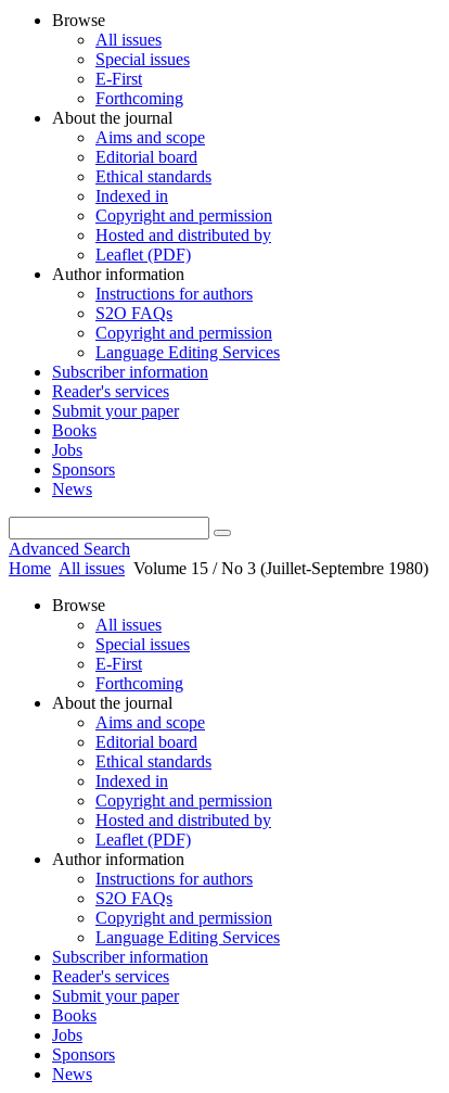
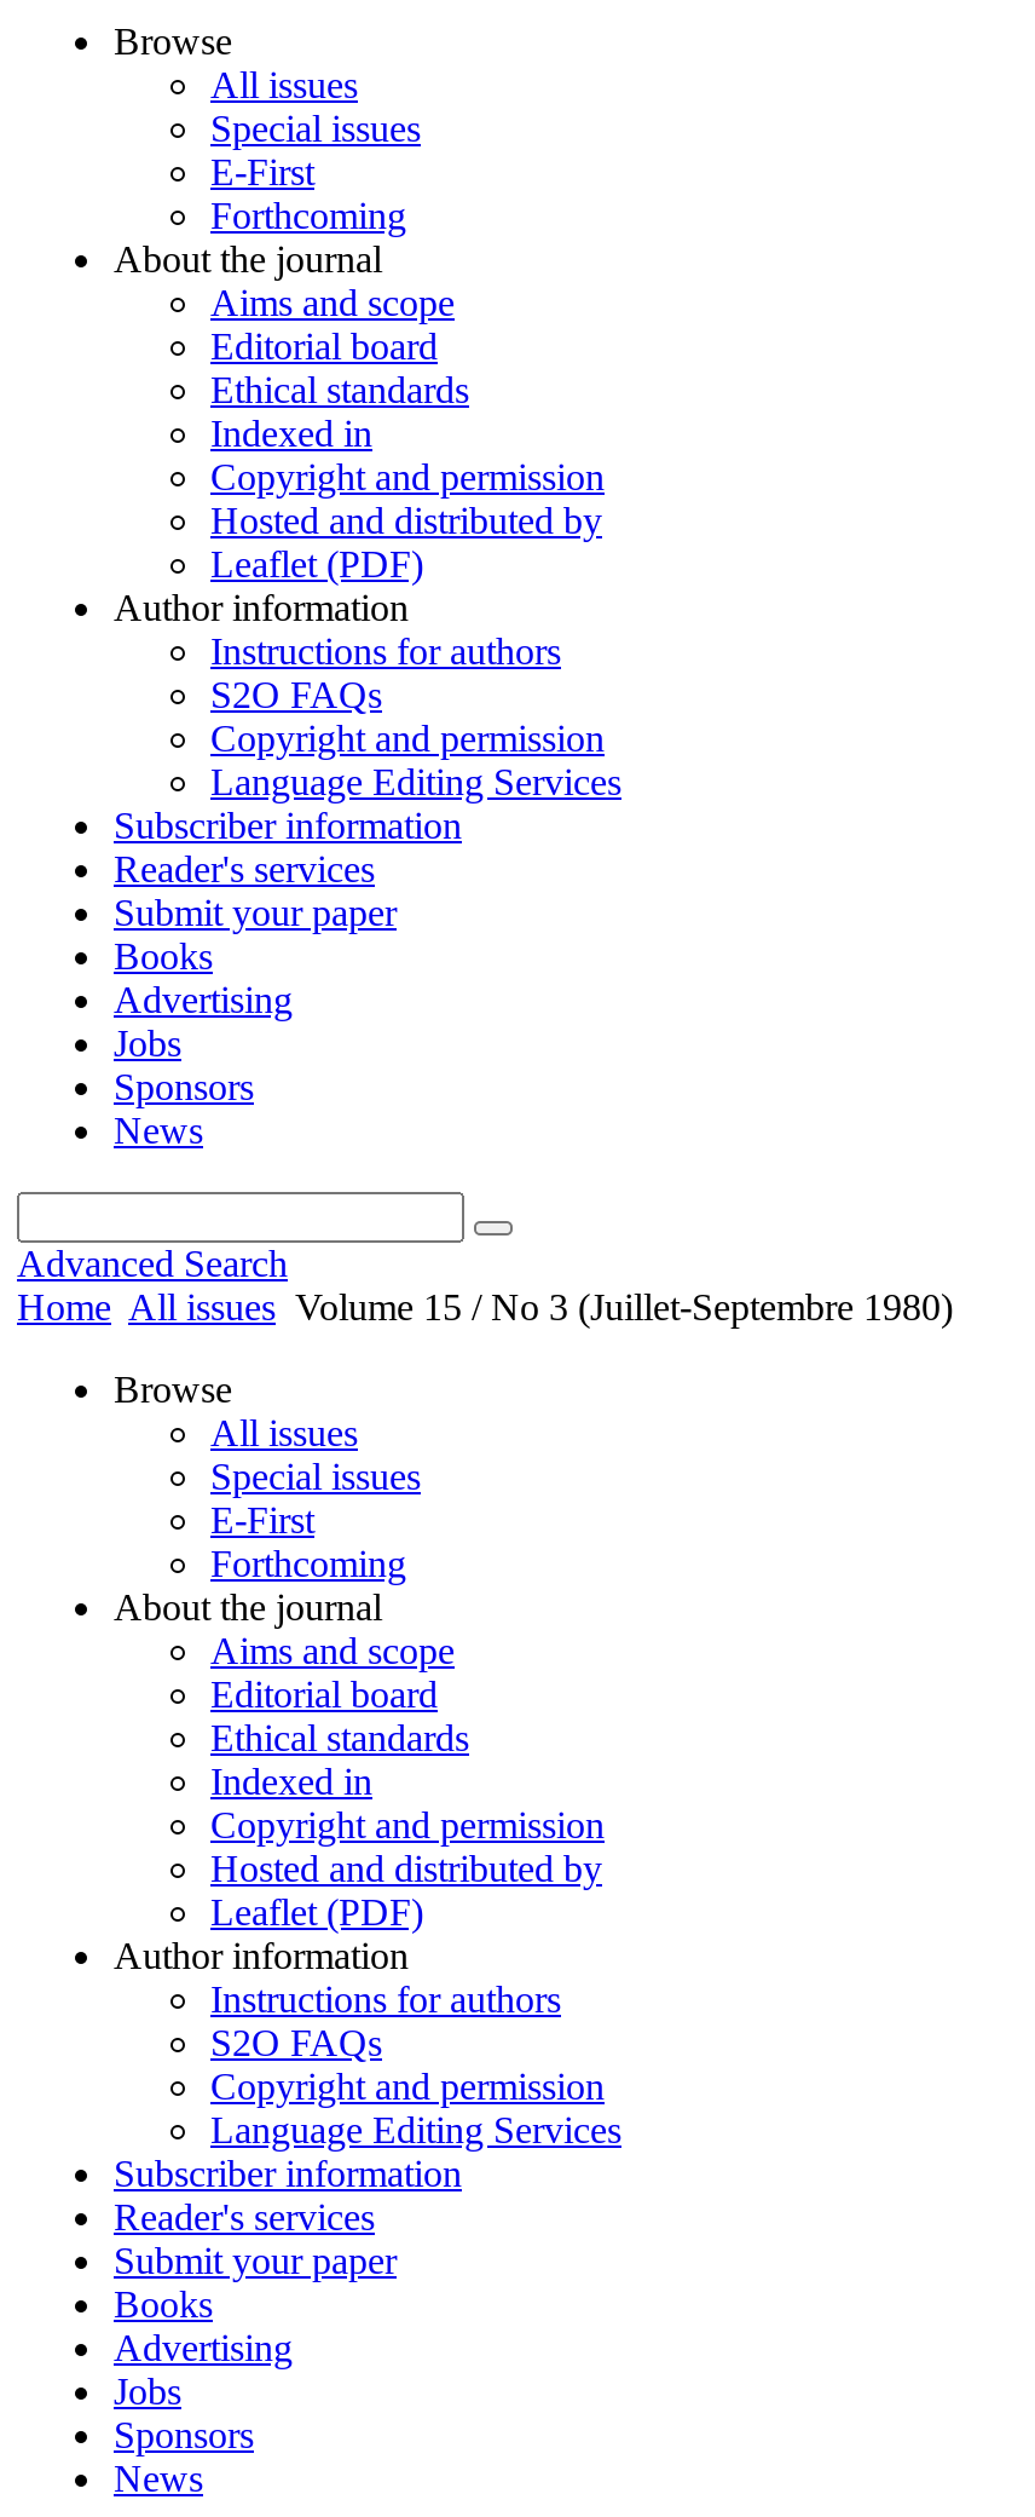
+ Advertising

+ Advertising
